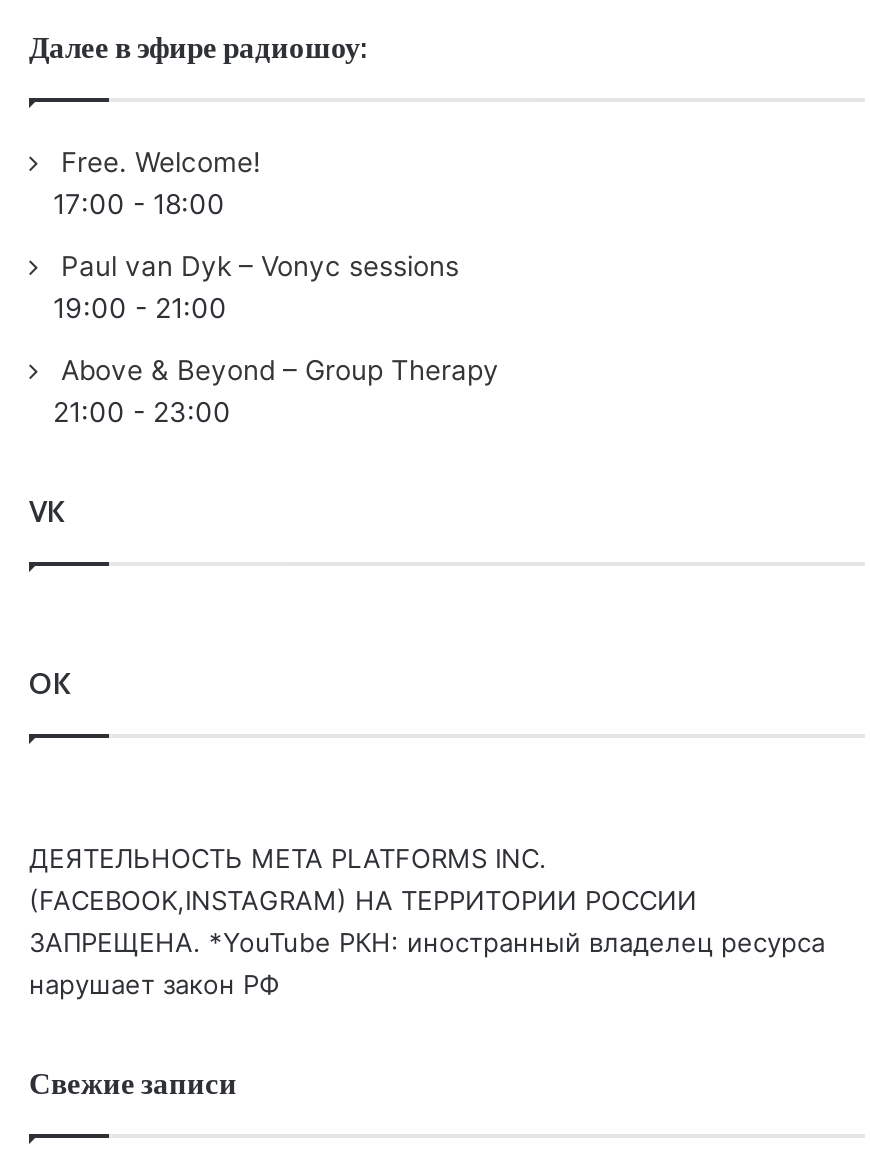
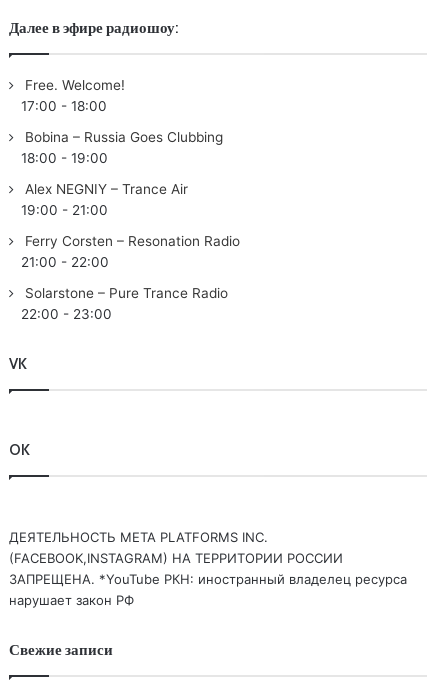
- Paul van Dyk – Vonyc sessions
+ Bobina – Russia Goes Clubbing
+ 18:00 - 19:00
+ Alex NEGNIY – Trance Air

- Above & Beyond – Group Therapy
- 21:00 - 23:00
+ Ferry Corsten – Resonation Radio
+ 21:00 - 22:00
+ Solarstone – Pure Trance Radio
+ 22:00 - 23:00
